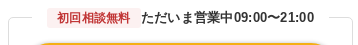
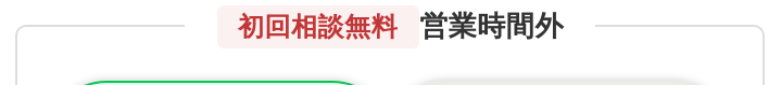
- ただいま営業中09:00〜21:00
+ 営業時間外
